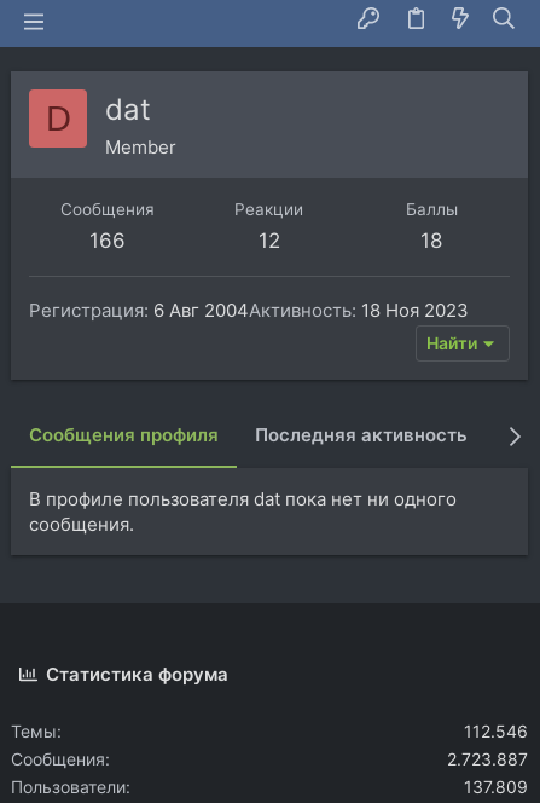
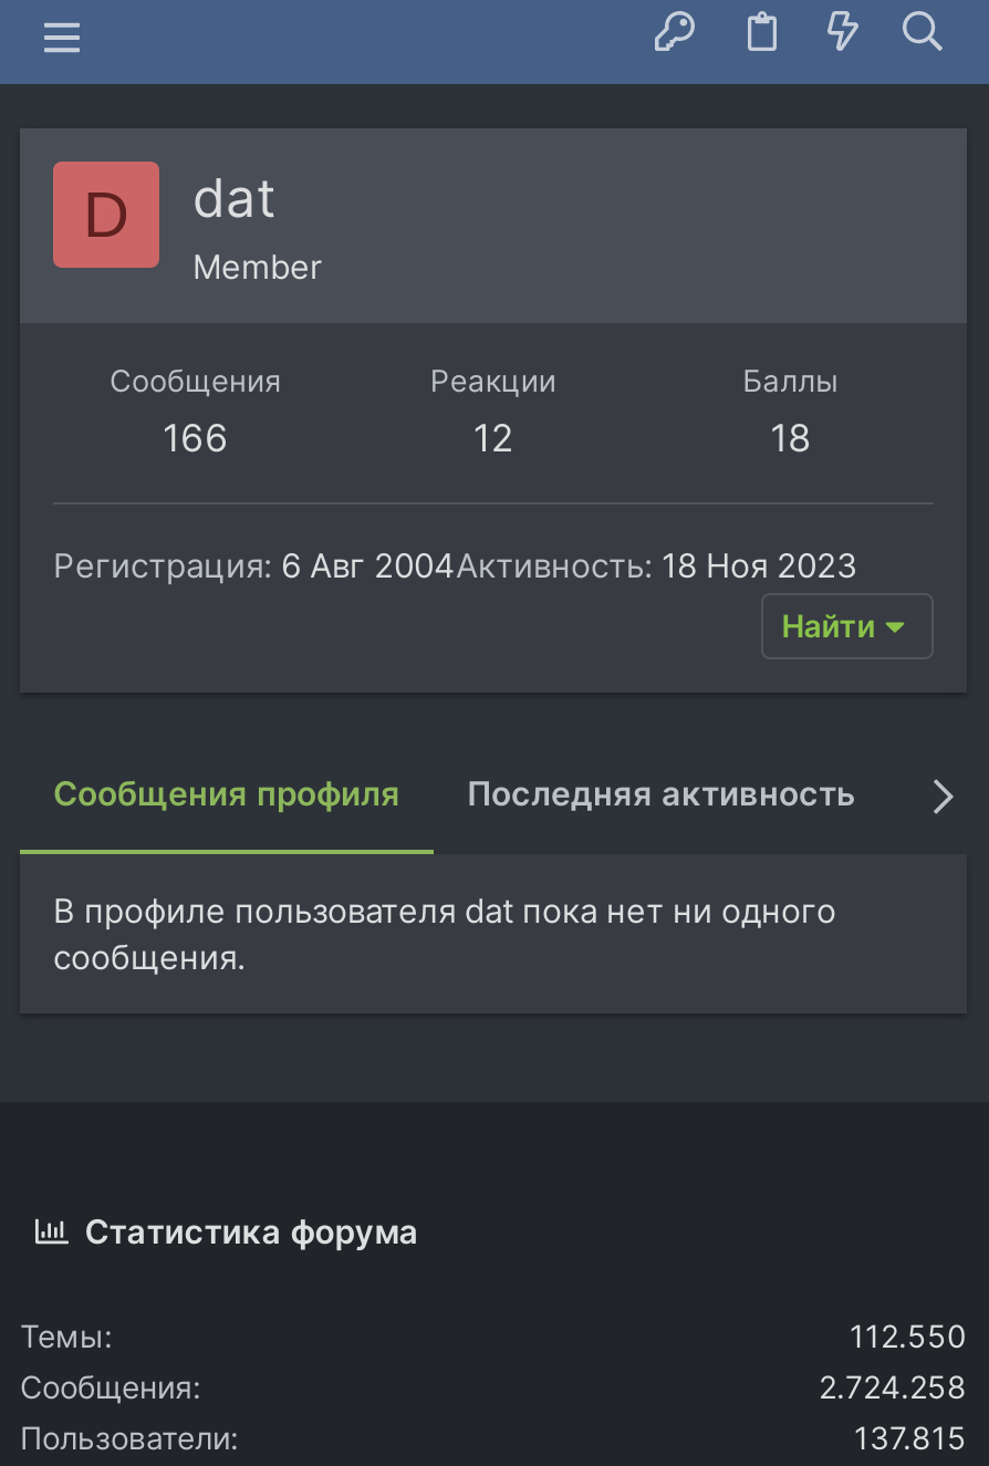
- 112.546
+ 112.550

- 2.723.887
+ 2.724.258

- 137.809
+ 137.815
